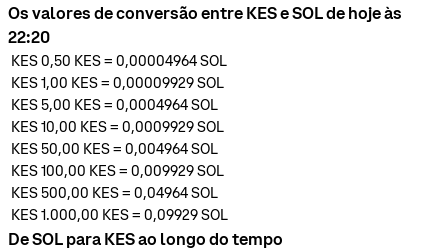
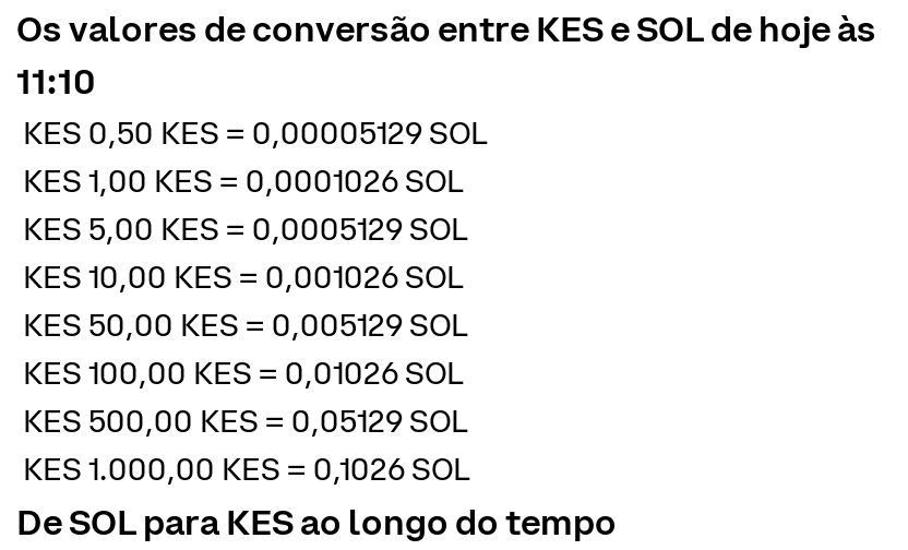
- 22:20
+ 11:10

- KES 0,50 KES = 0,00004964 SOL
+ KES 0,50 KES = 0,00005129 SOL

- KES 1,00 KES = 0,00009929 SOL
+ KES 1,00 KES = 0,0001026 SOL

- KES 5,00 KES = 0,0004964 SOL
+ KES 5,00 KES = 0,0005129 SOL

- KES 10,00 KES = 0,0009929 SOL
+ KES 10,00 KES = 0,001026 SOL

- KES 50,00 KES = 0,004964 SOL
+ KES 50,00 KES = 0,005129 SOL

- KES 100,00 KES = 0,009929 SOL
+ KES 100,00 KES = 0,01026 SOL

- KES 500,00 KES = 0,04964 SOL
+ KES 500,00 KES = 0,05129 SOL

- KES 1.000,00 KES = 0,09929 SOL
+ KES 1.000,00 KES = 0,1026 SOL
